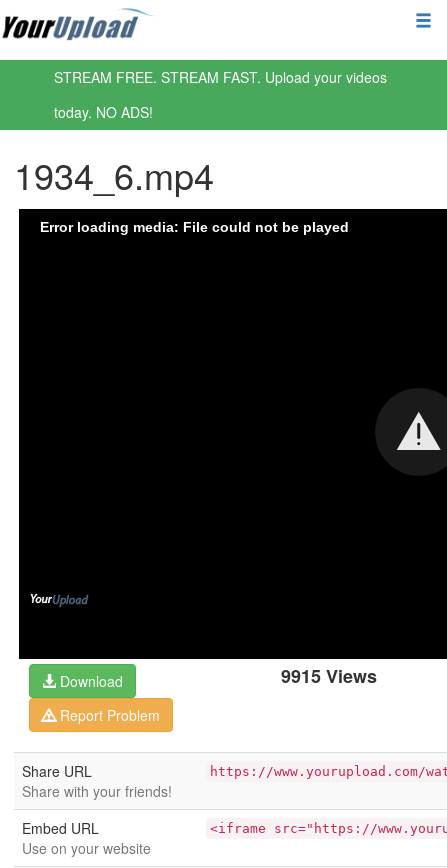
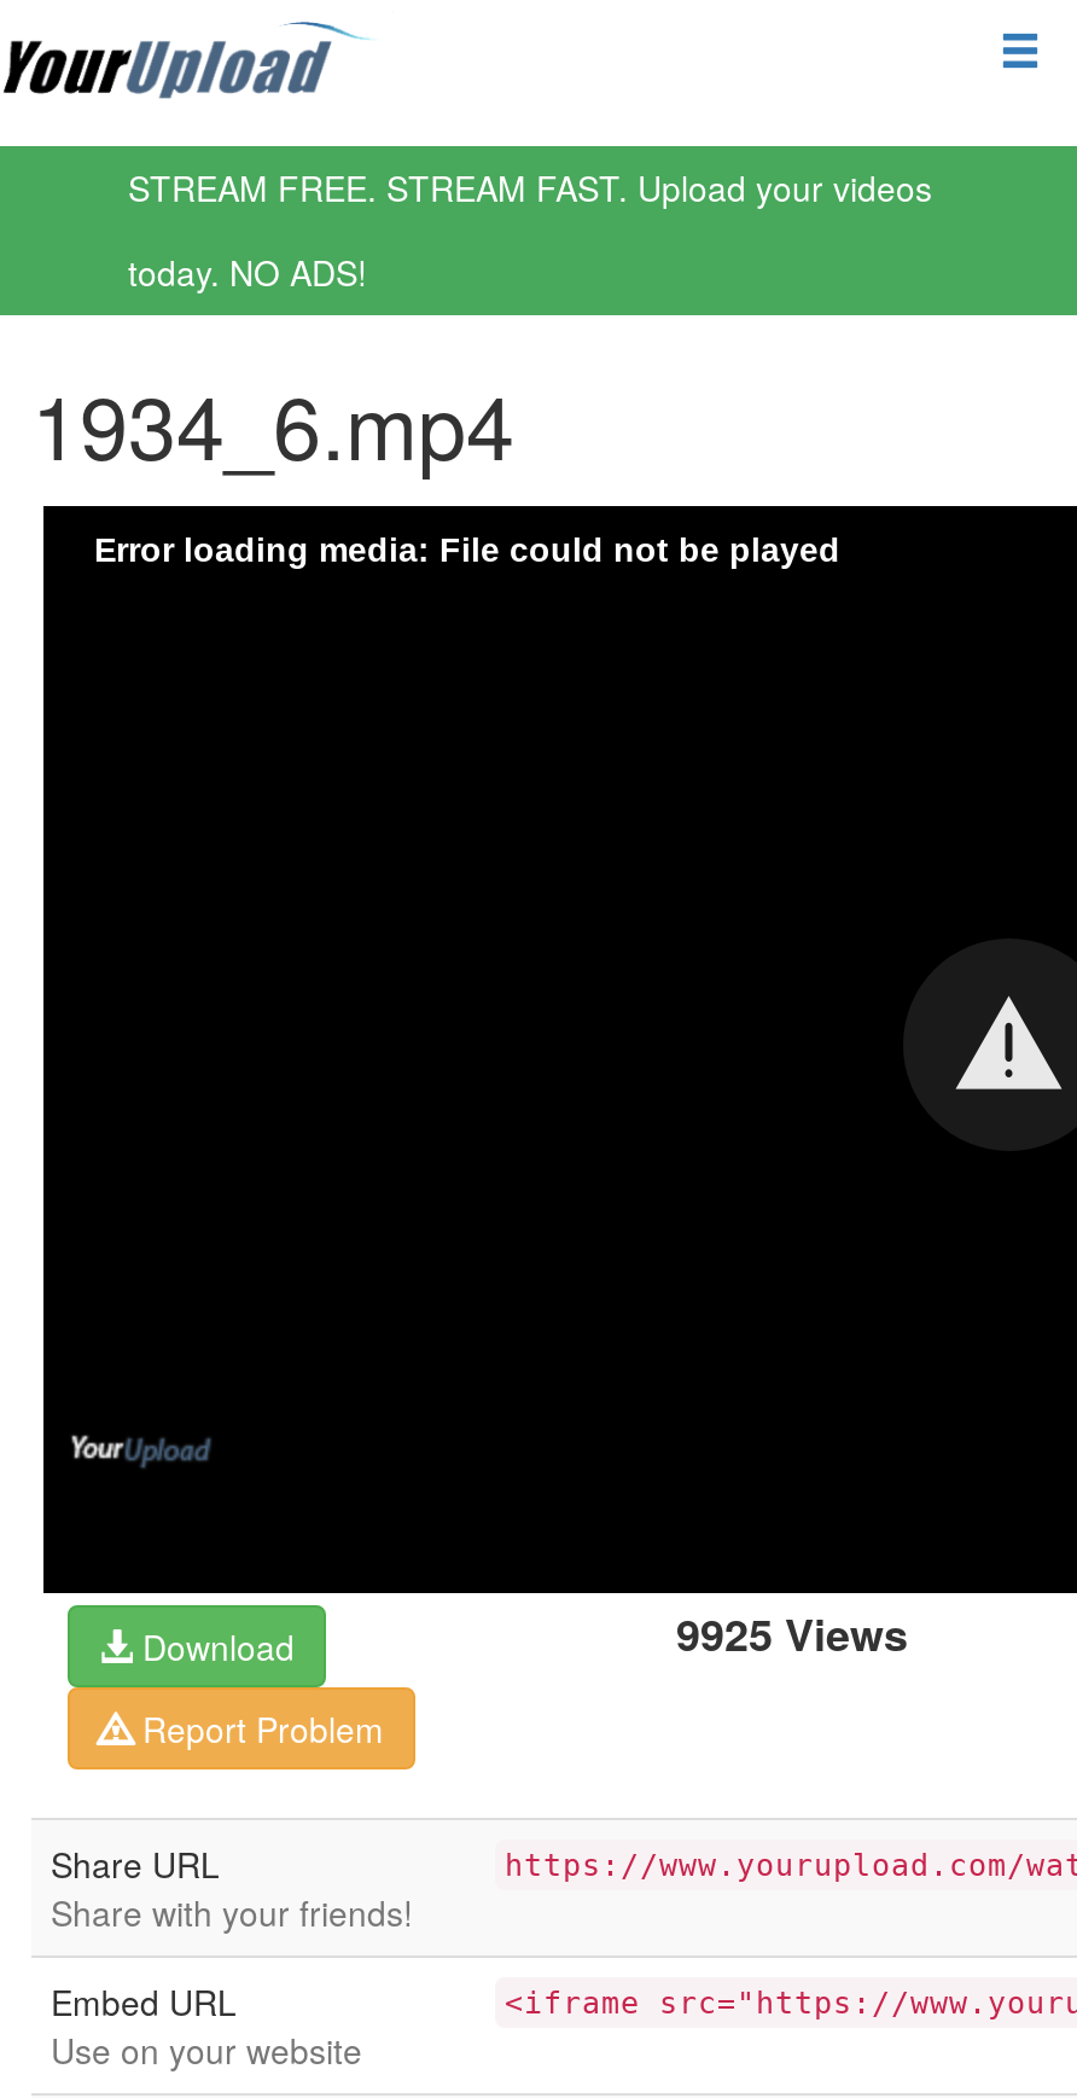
- 9915 Views
+ 9925 Views
